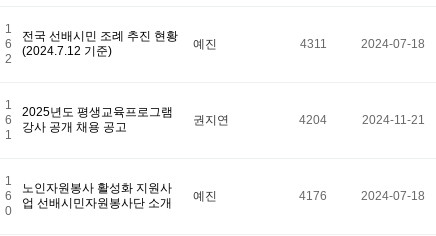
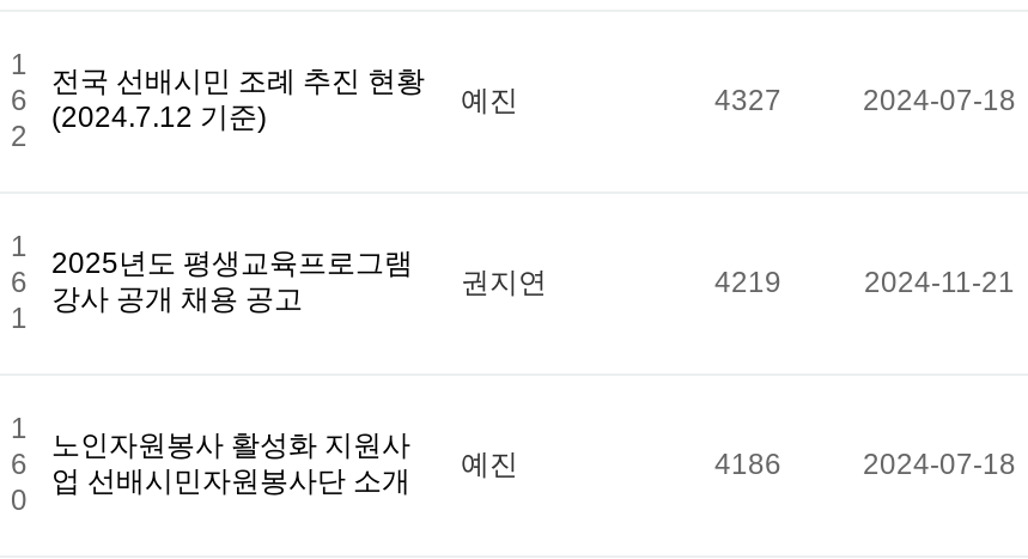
- 4311
+ 4327

- 4204
+ 4219

- 4176
+ 4186
